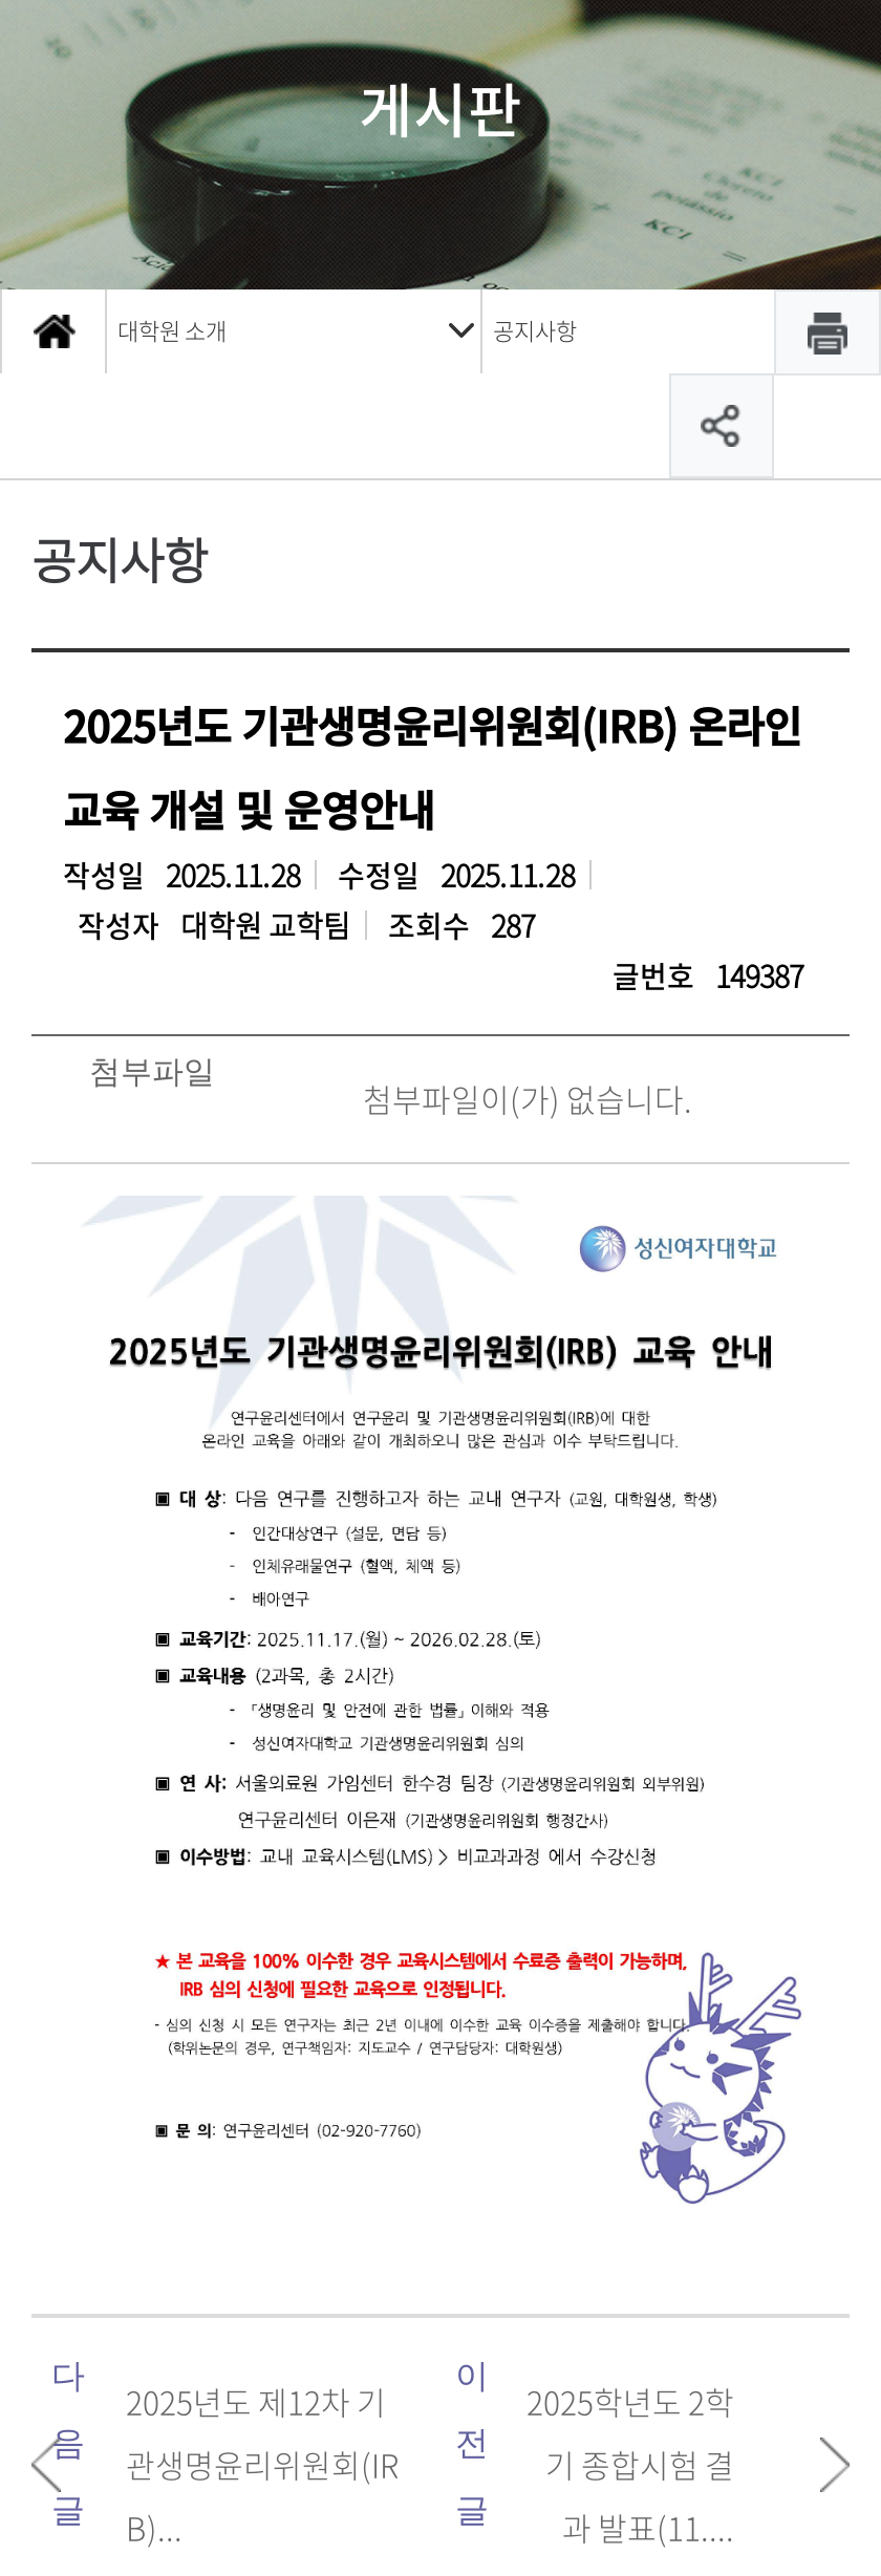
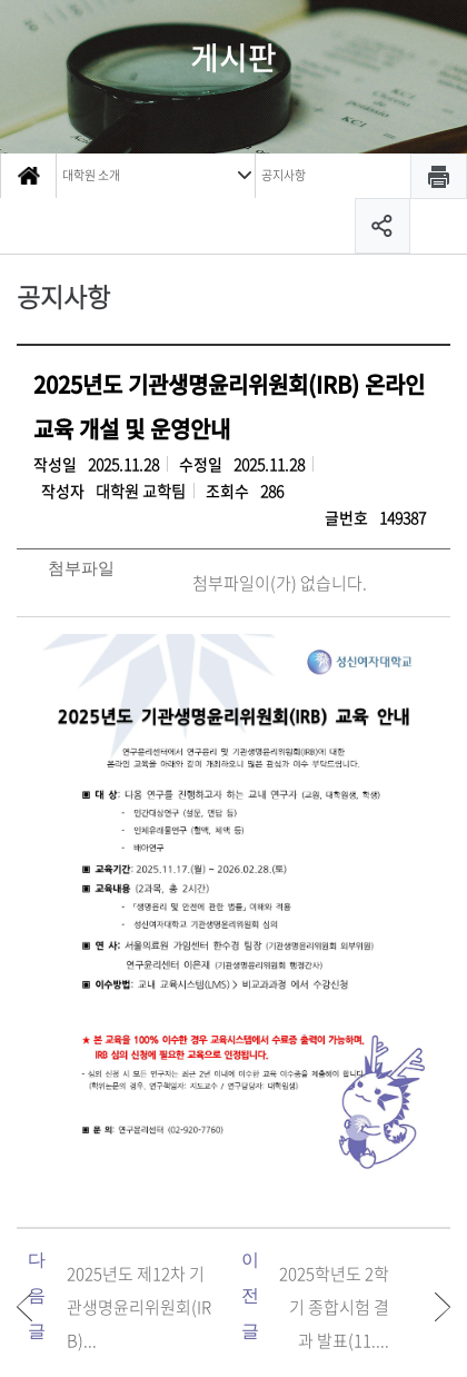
- 작성자 대학원 교학팀 조회수 287
+ 작성자 대학원 교학팀 조회수 286
